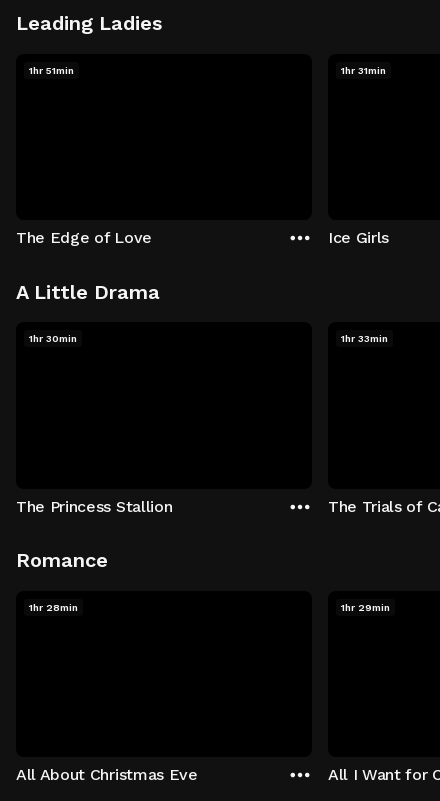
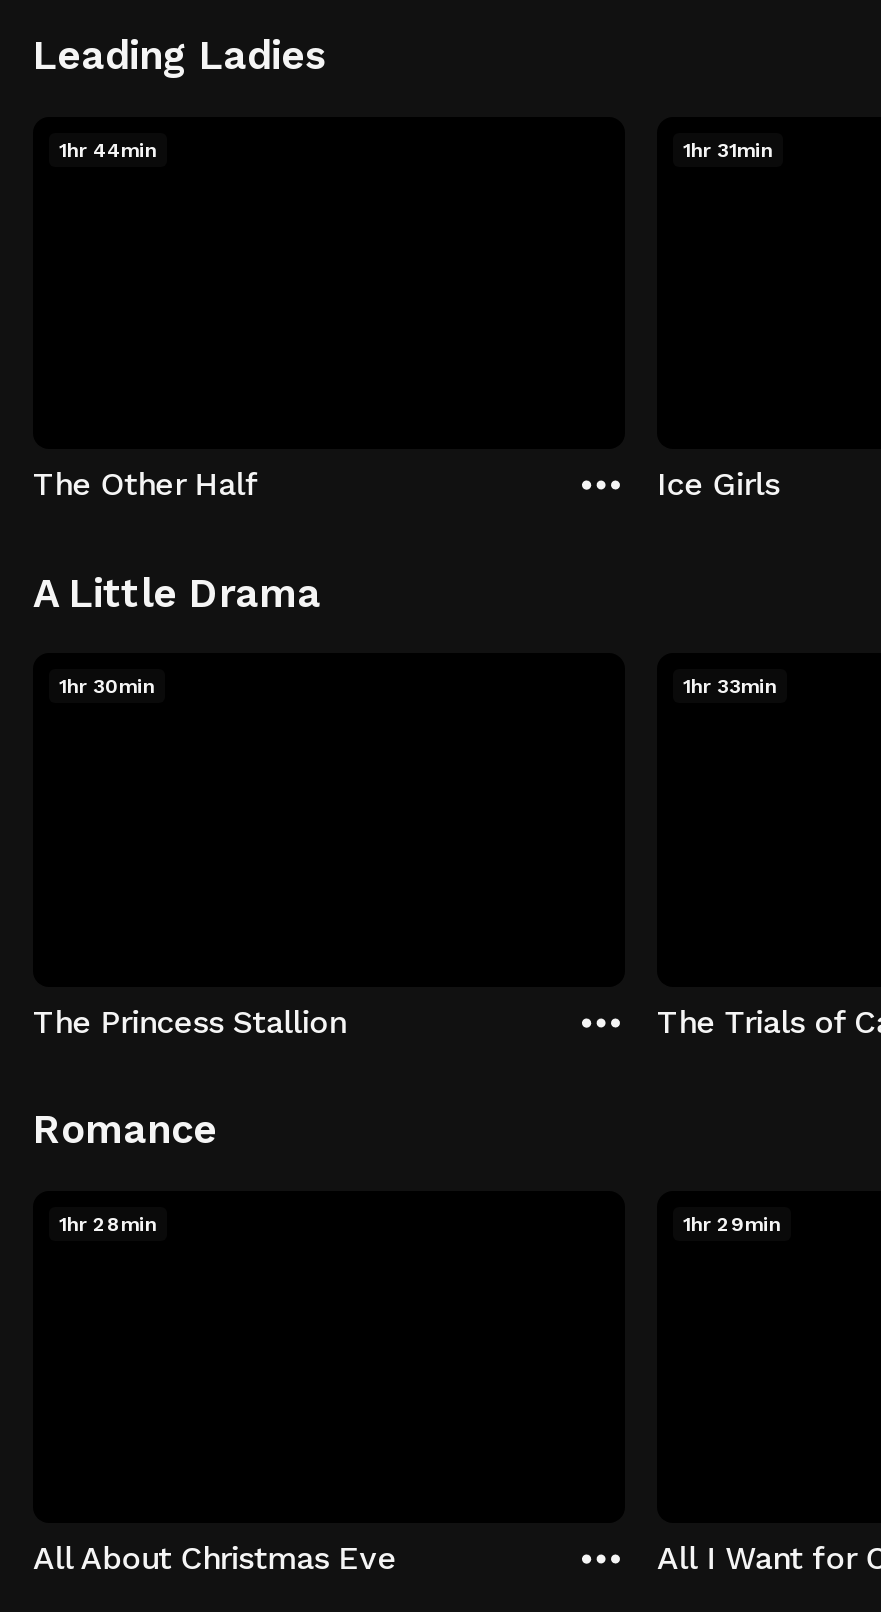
- 1hr 51min
+ 1hr 44min

- The Edge of Love
+ The Other Half
